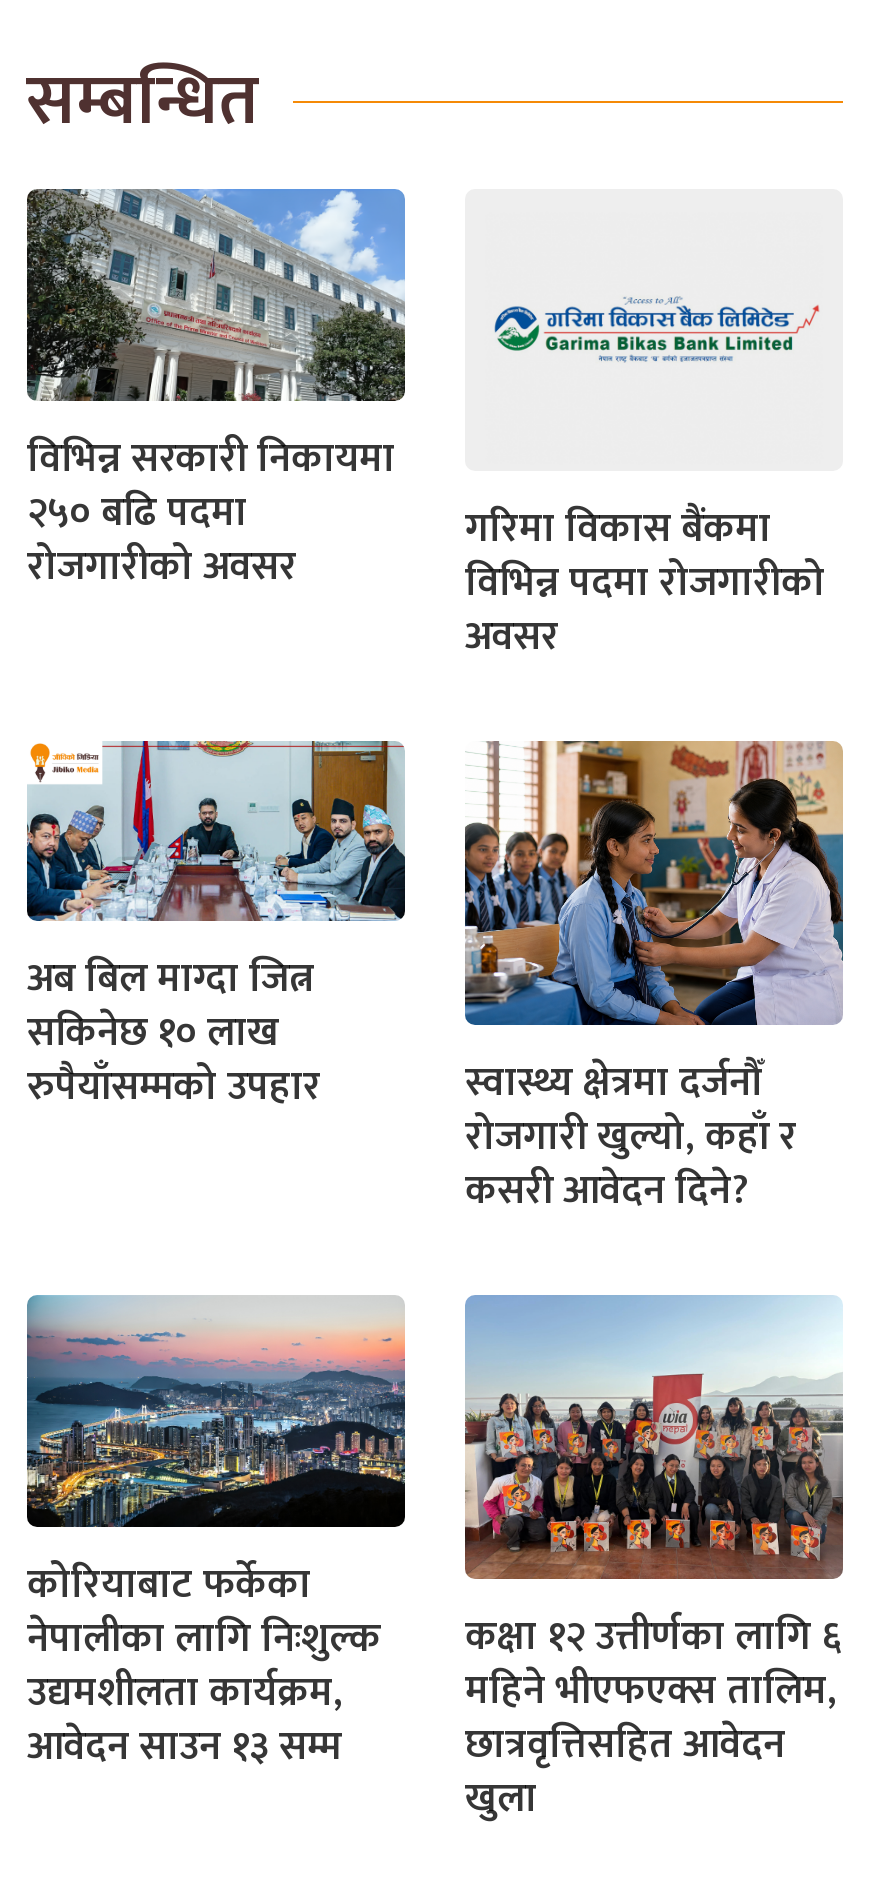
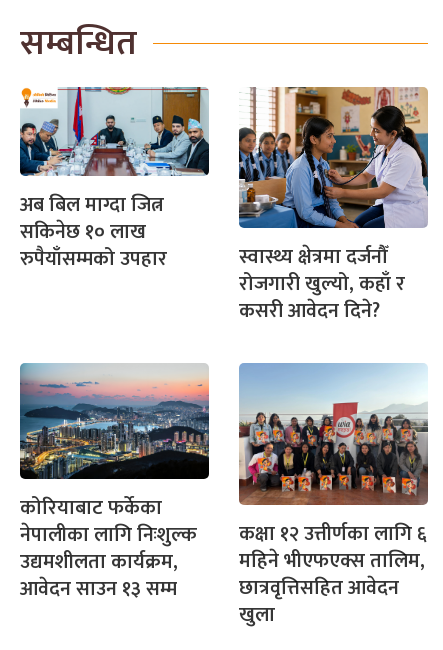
- [image]
- विभिन्न सरकारी निकायमा
- २५० बढि पदमा
- रोजगारीको अवसर

- [image]

- गरिमा विकास बैंकमा
- विभिन्न पदमा रोजगारीको
- अवसर
